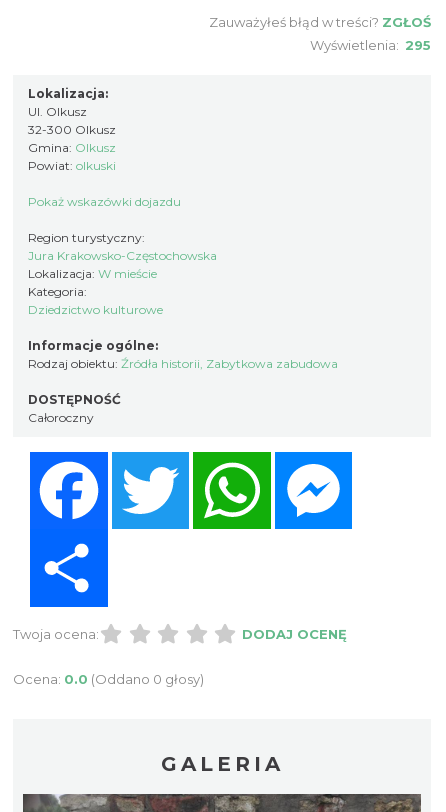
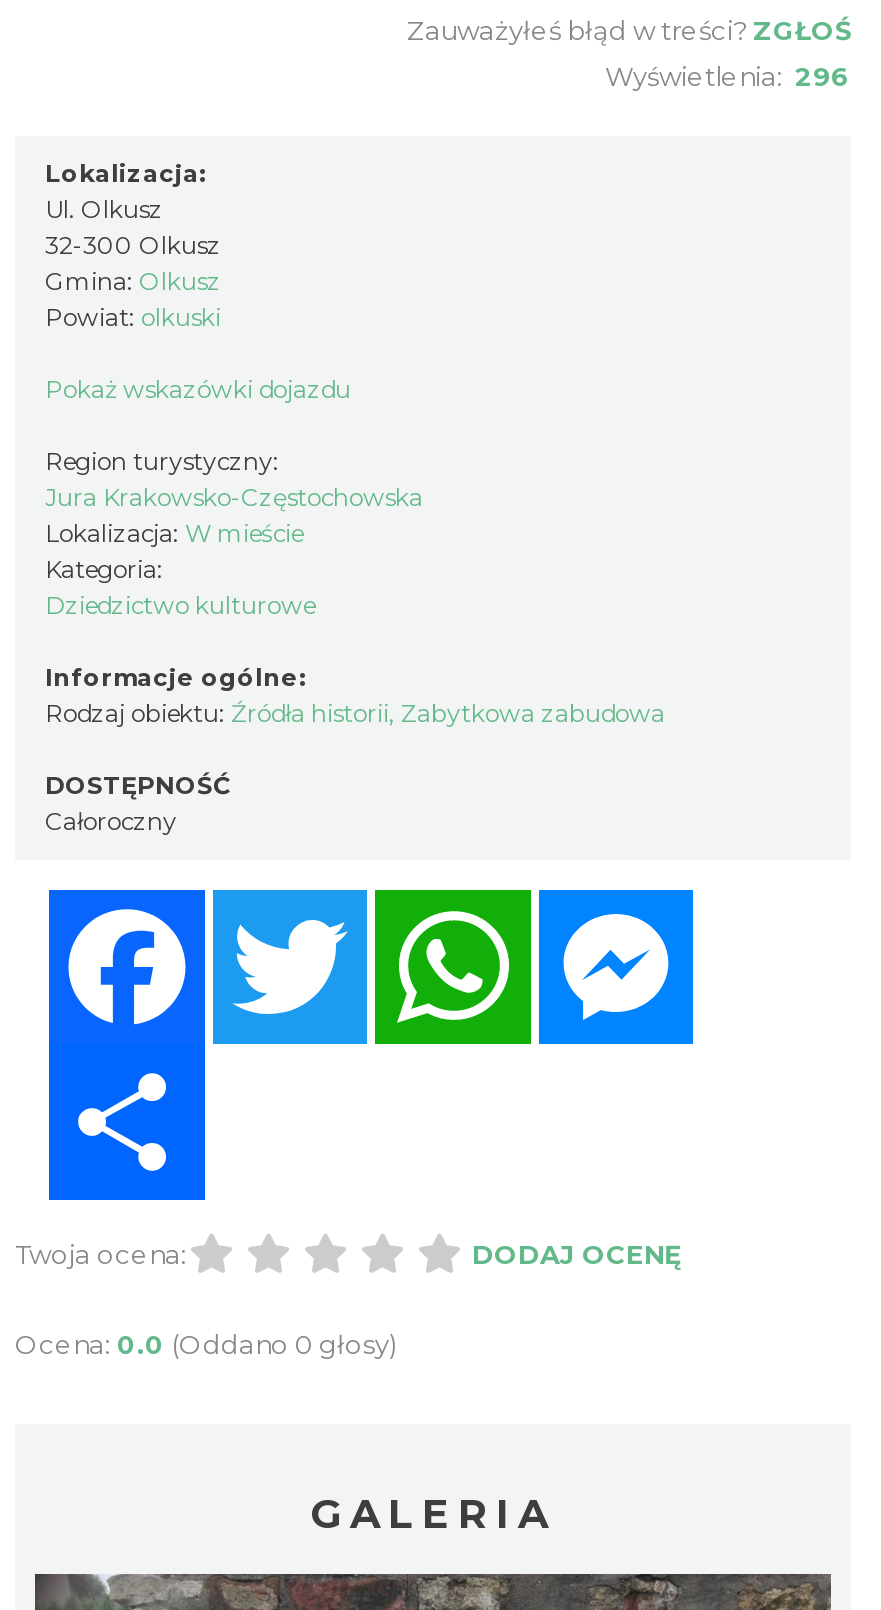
- Wyświetlenia: 295
+ Wyświetlenia: 296
